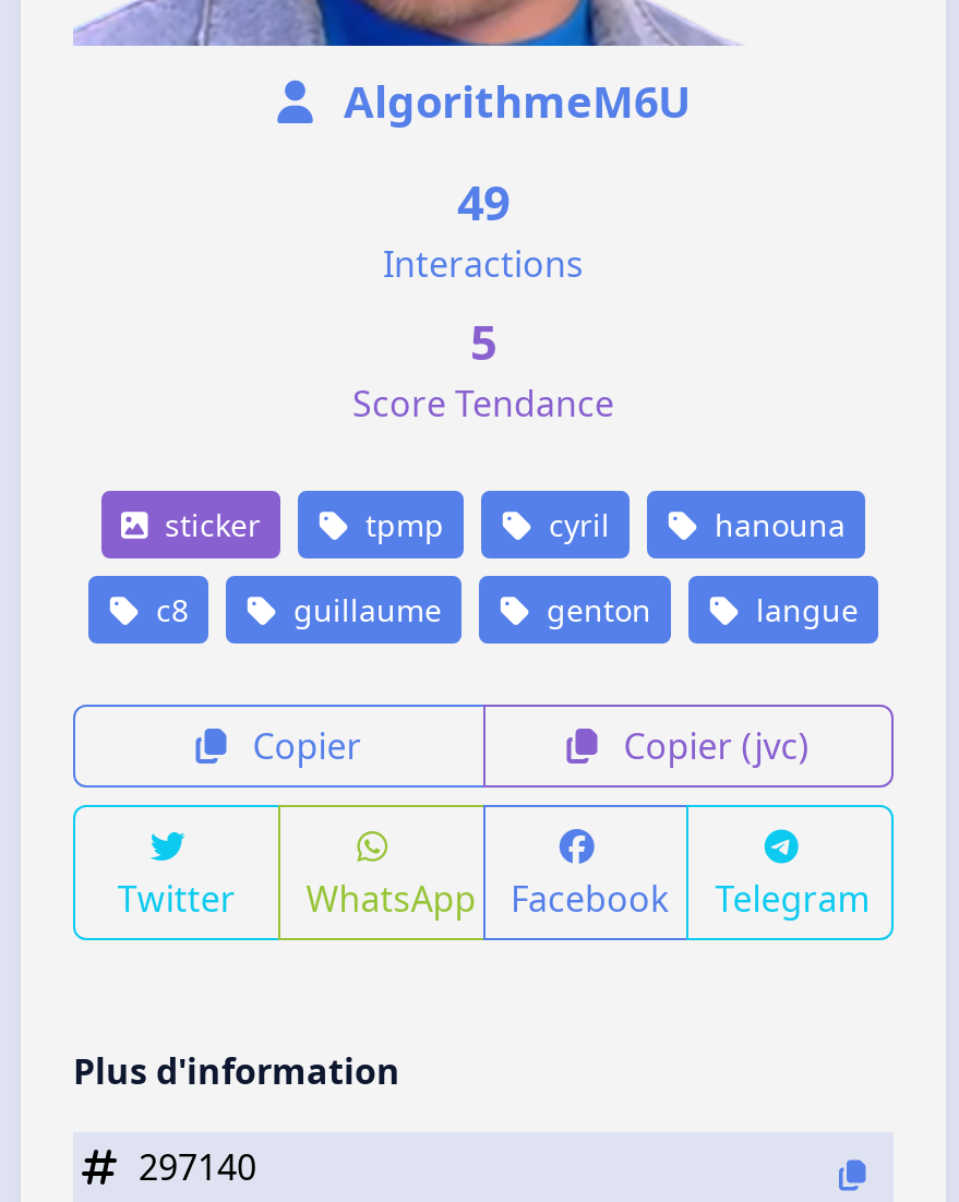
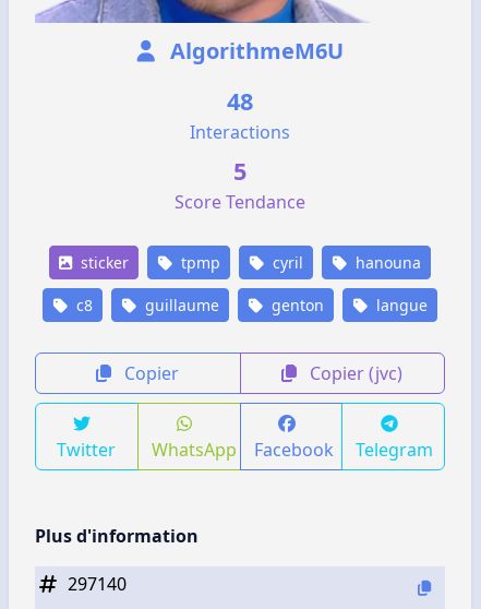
- 49
+ 48
